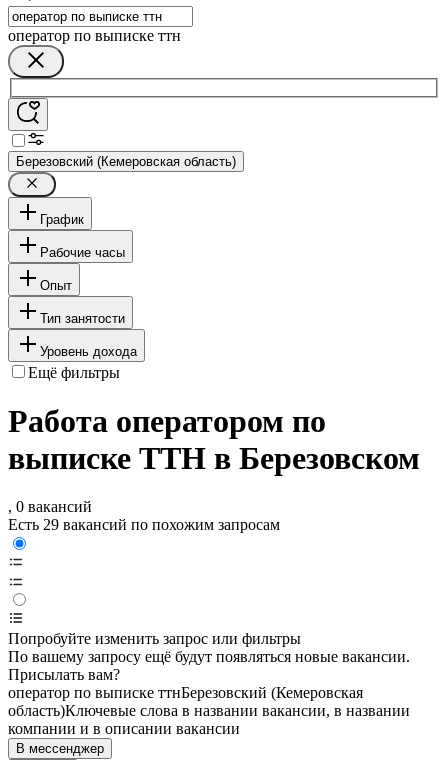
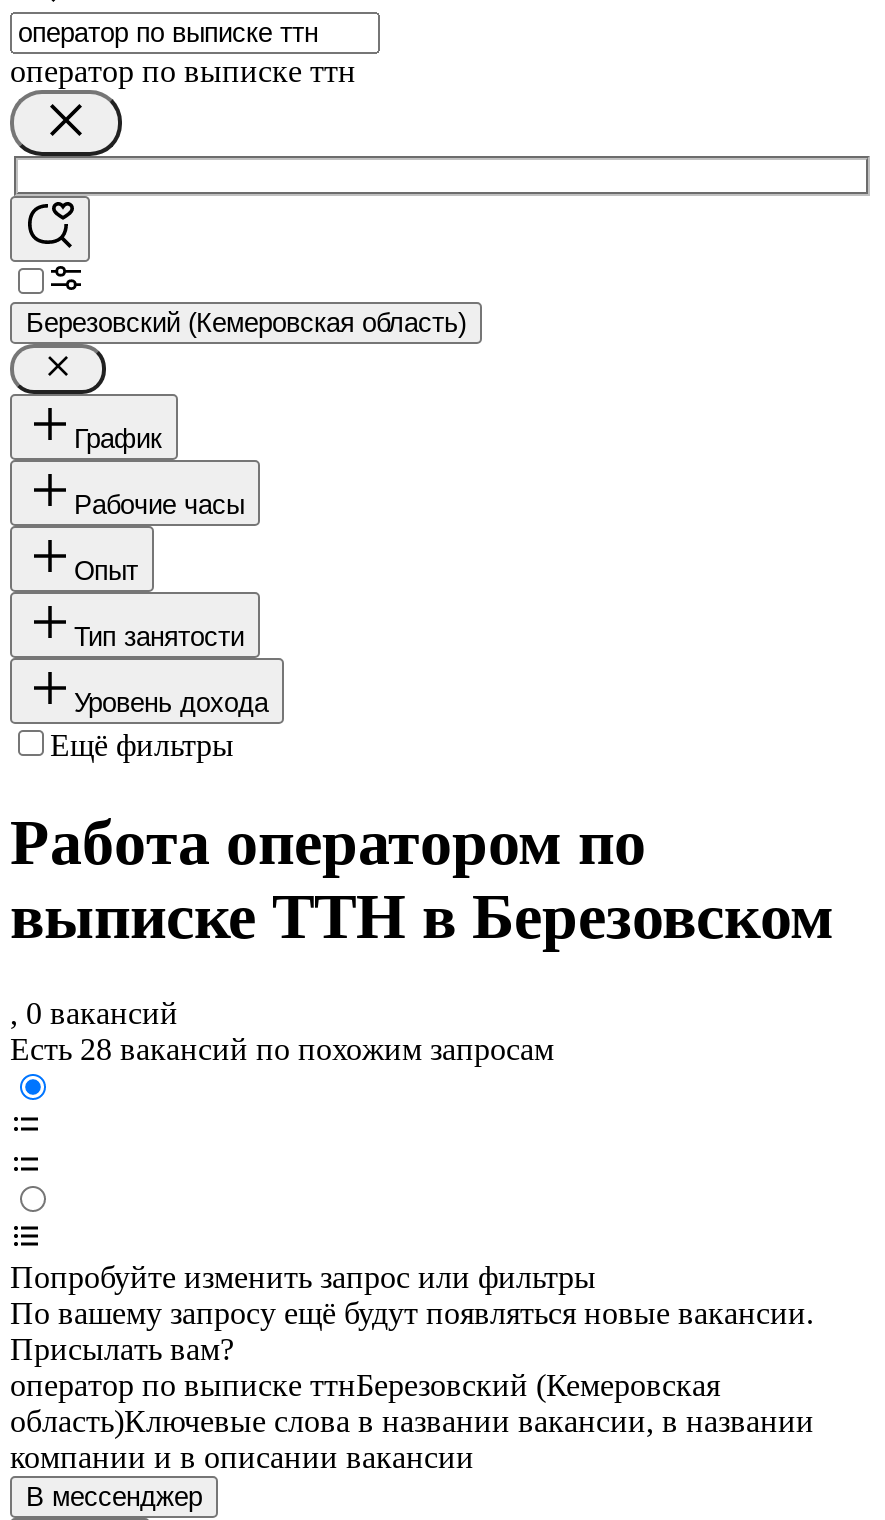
- Есть 29 вакансий по похожим запросам
+ Есть 28 вакансий по похожим запросам
